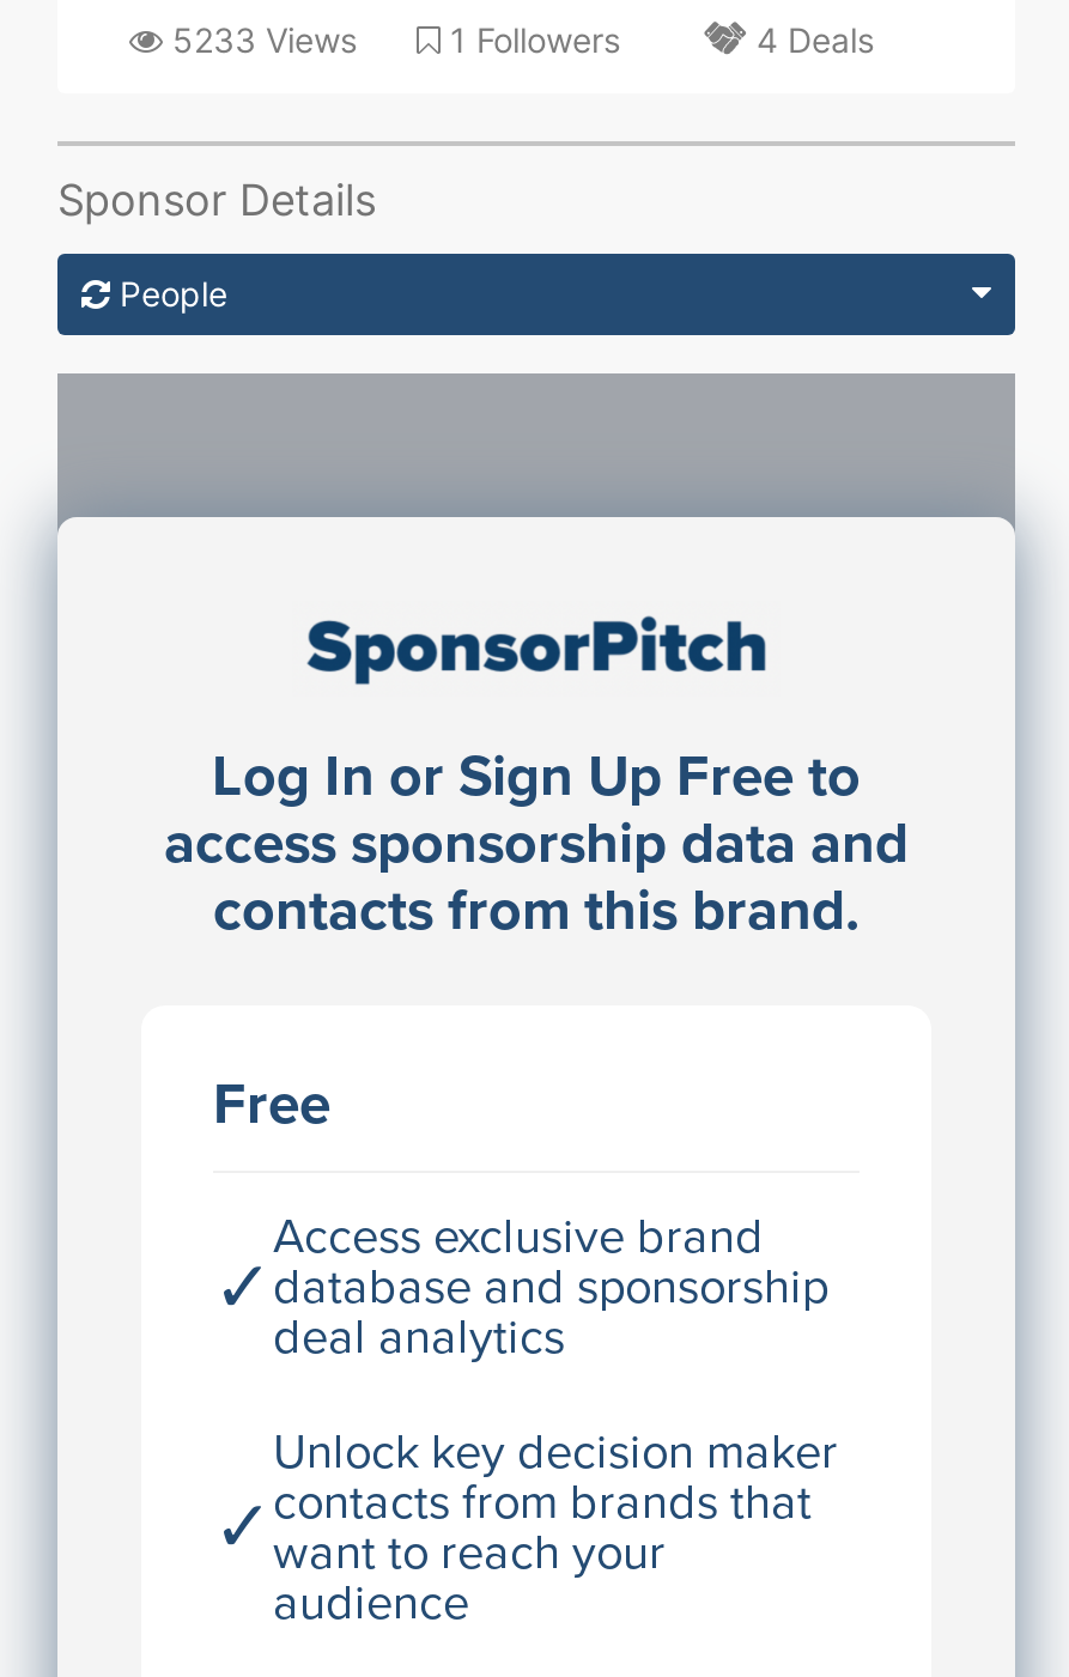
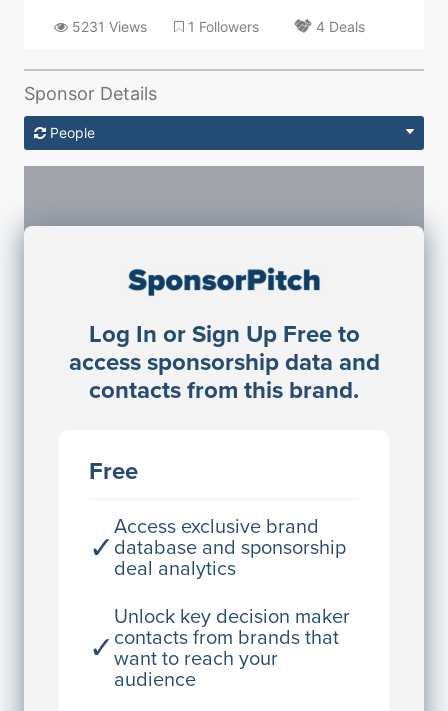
- 5233 Views
+ 5231 Views
